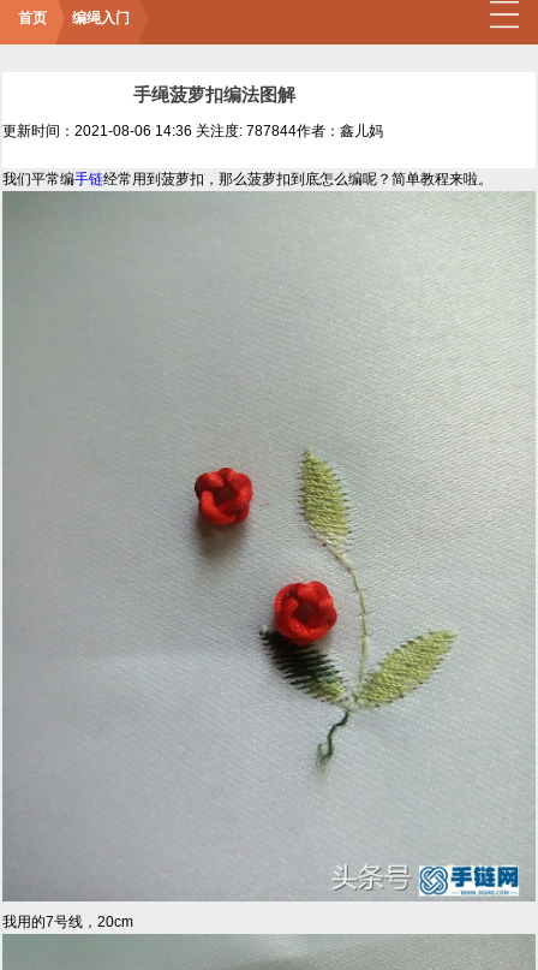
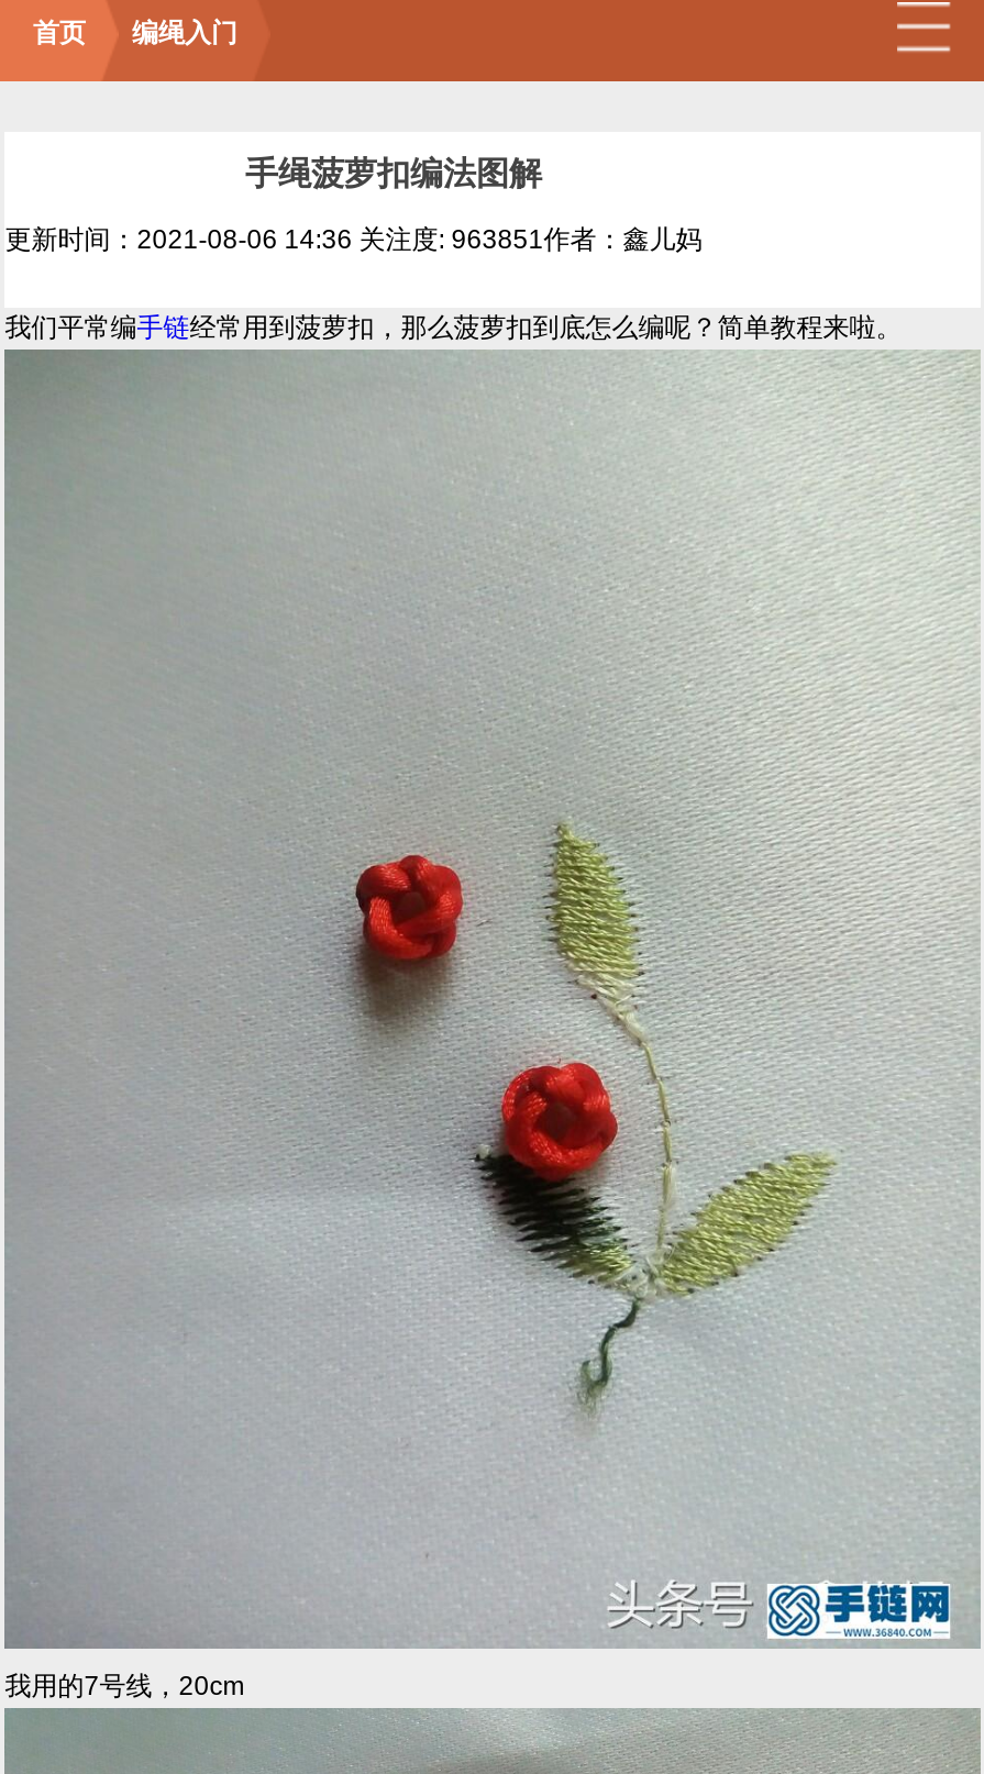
- 更新时间：2021-08-06 14:36 关注度: 787844作者：鑫儿妈
+ 更新时间：2021-08-06 14:36 关注度: 963851作者：鑫儿妈
